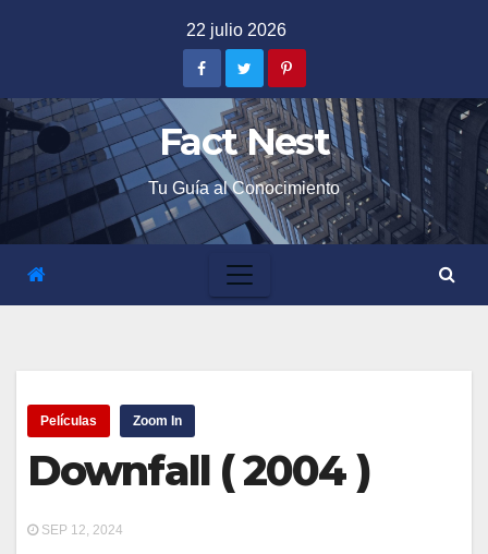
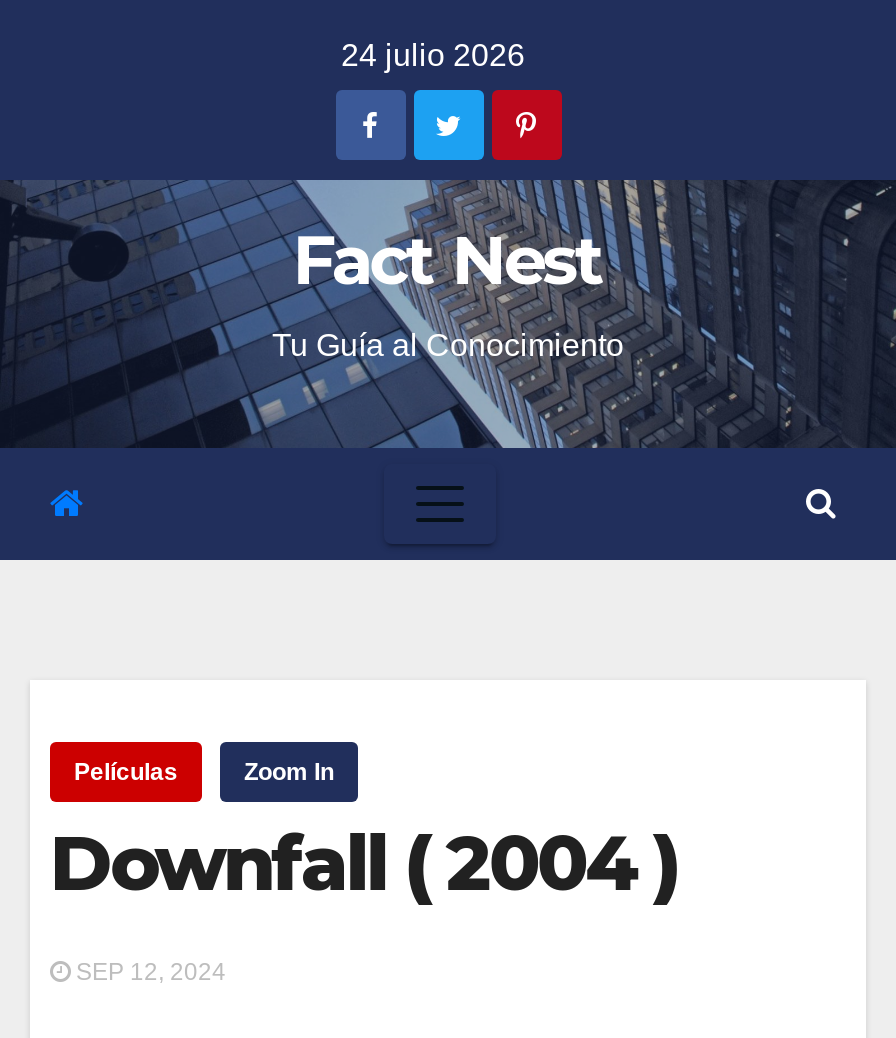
- 22 julio 2026
+ 24 julio 2026
